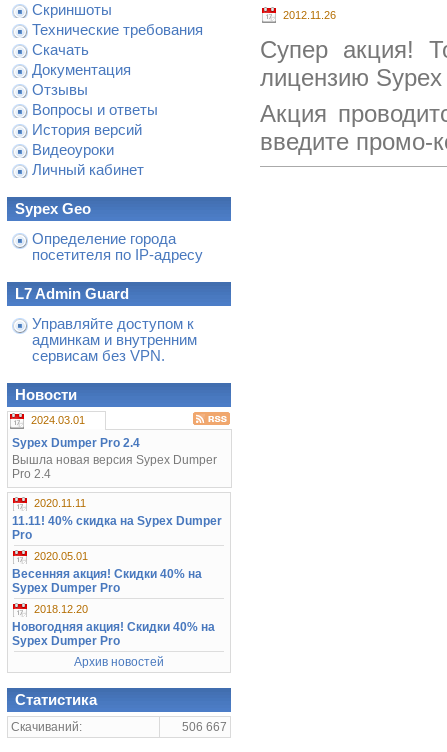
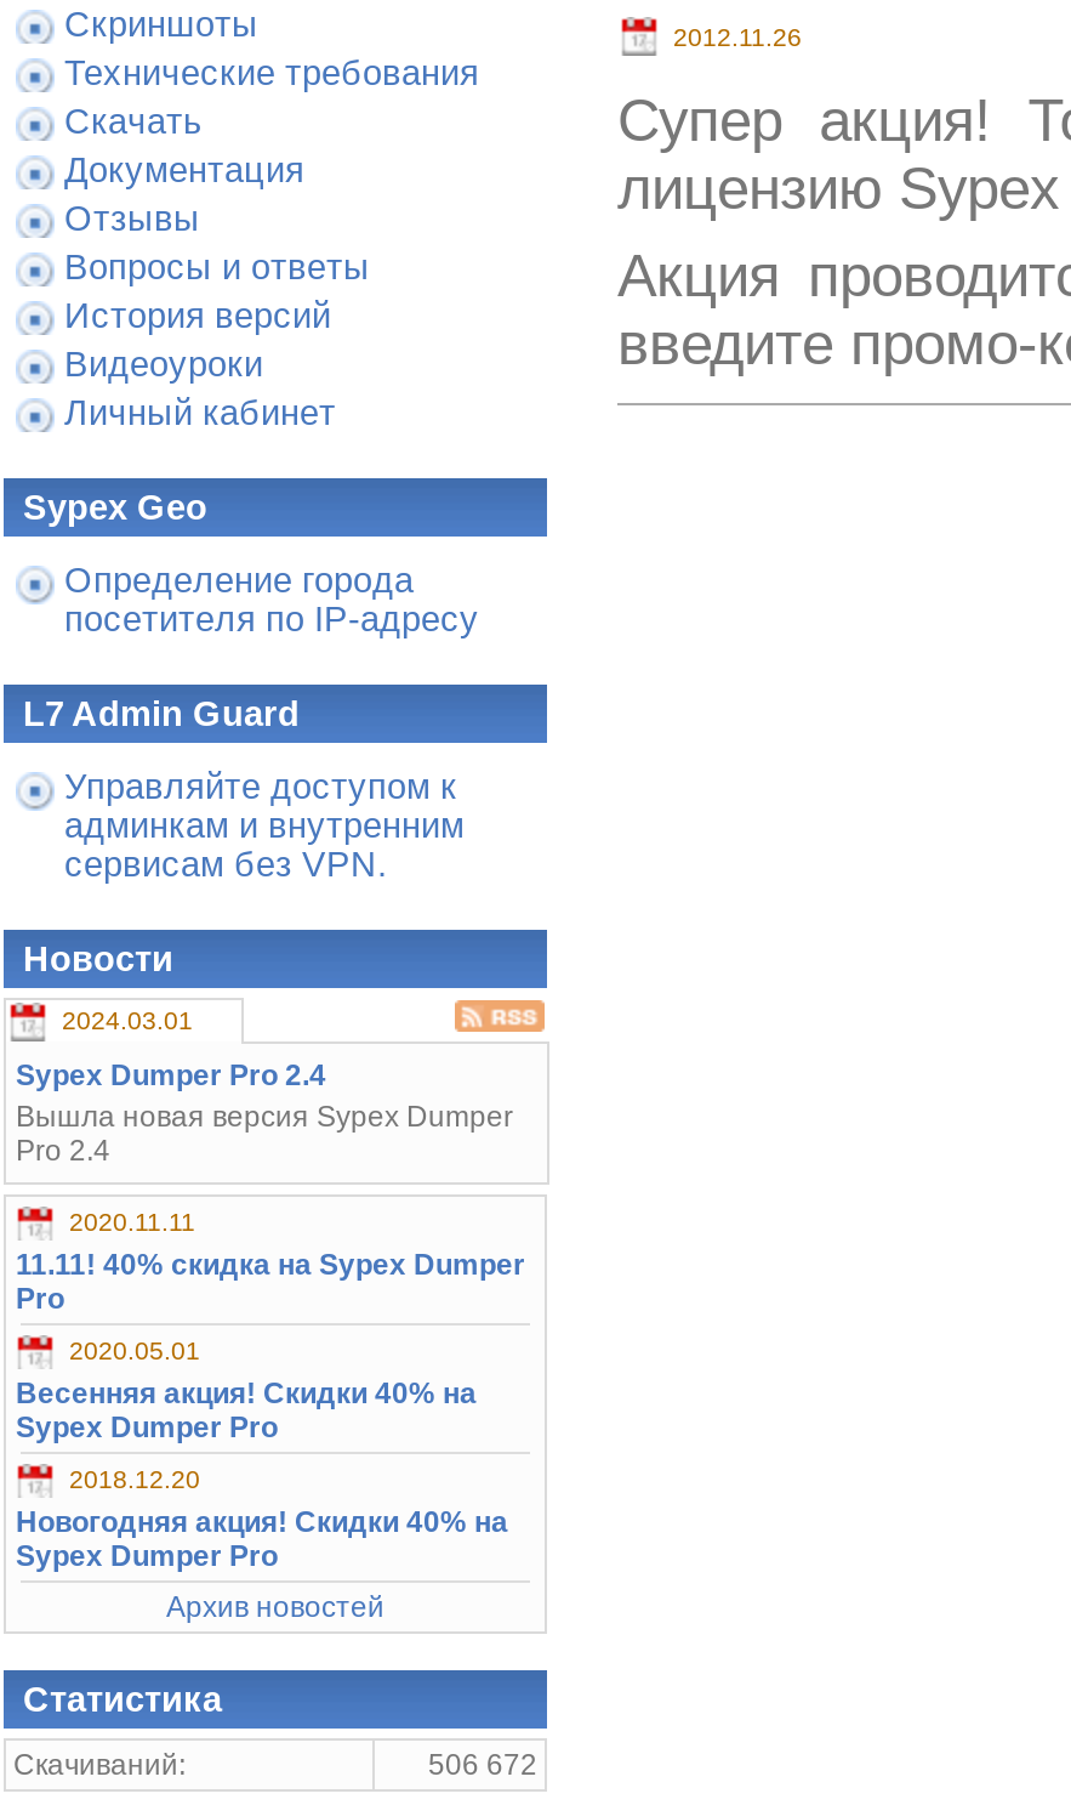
- 506 667
+ 506 672
